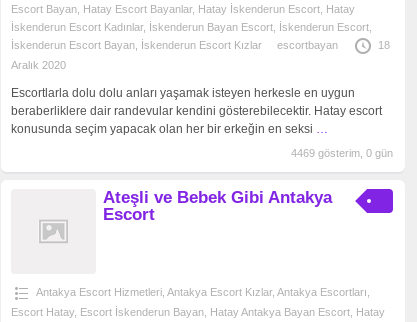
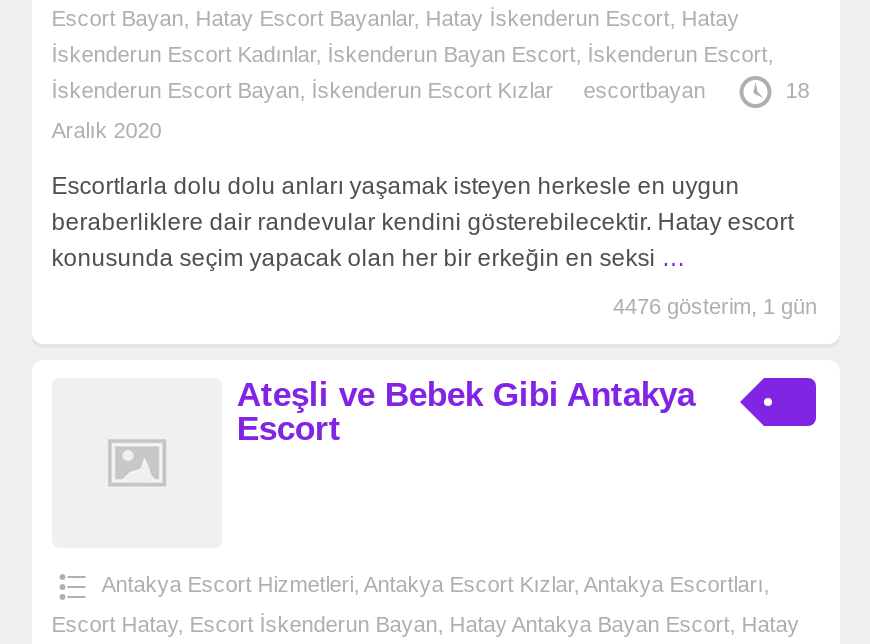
- 4469 gösterim, 0 gün
+ 4476 gösterim, 1 gün
